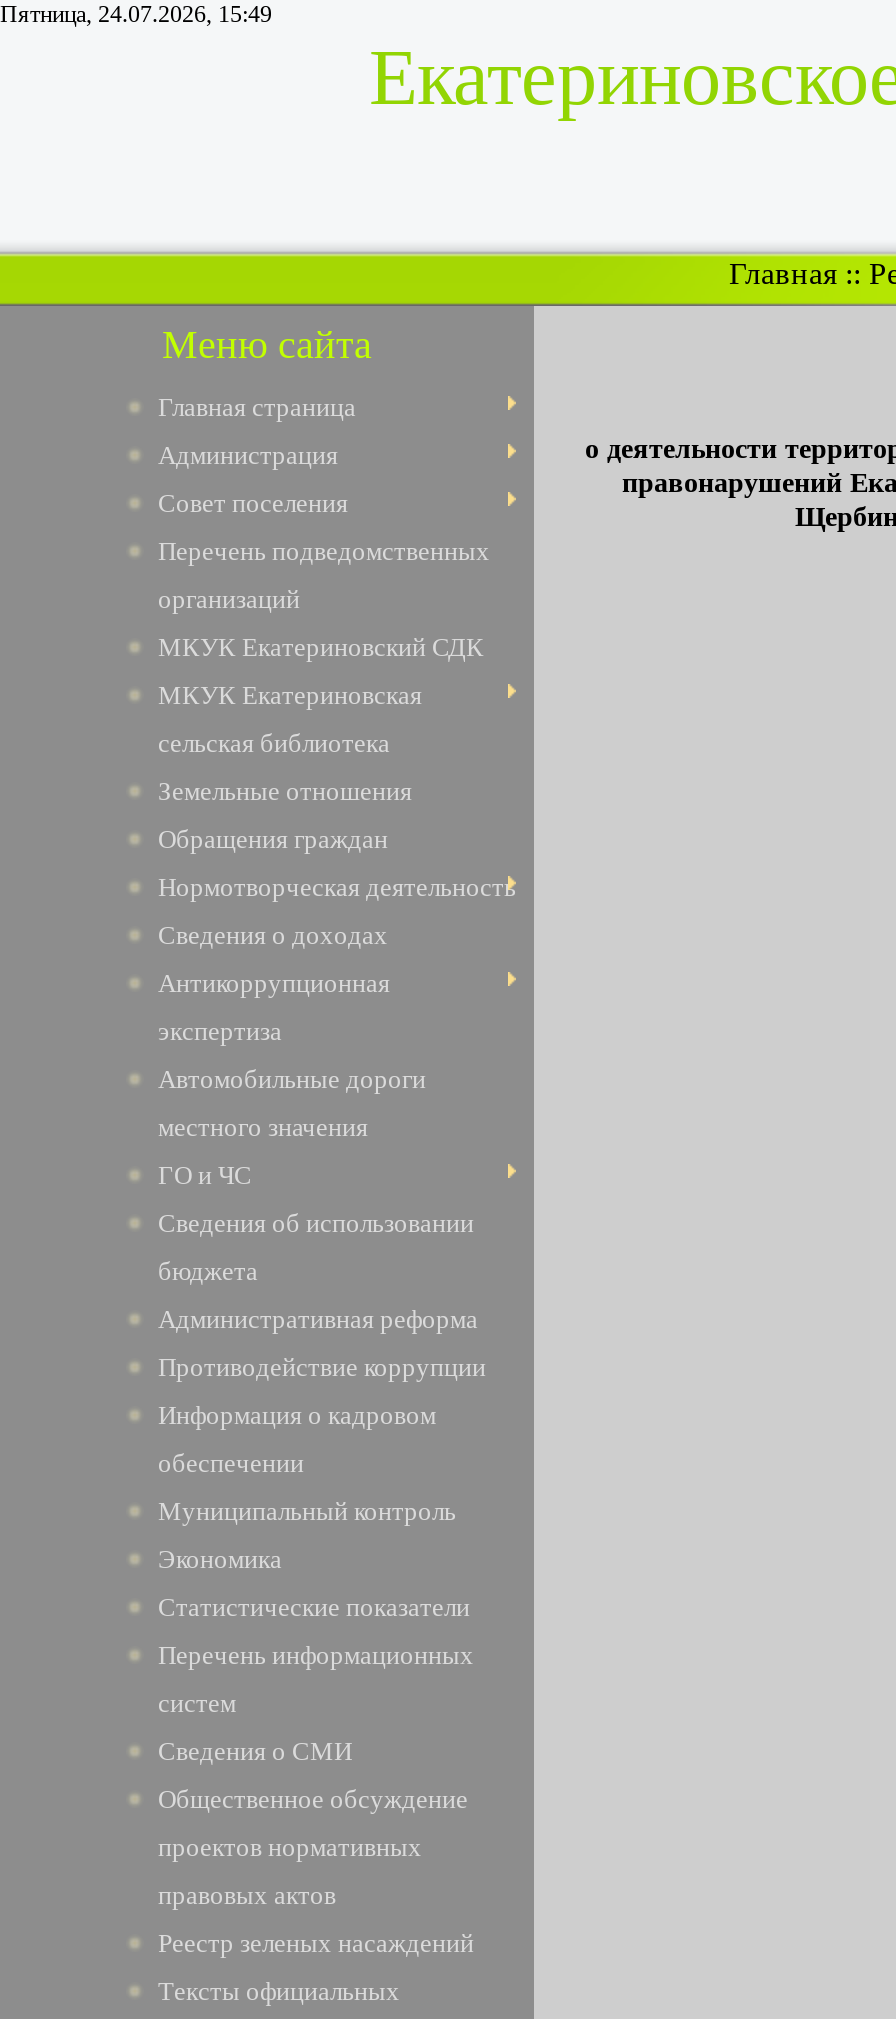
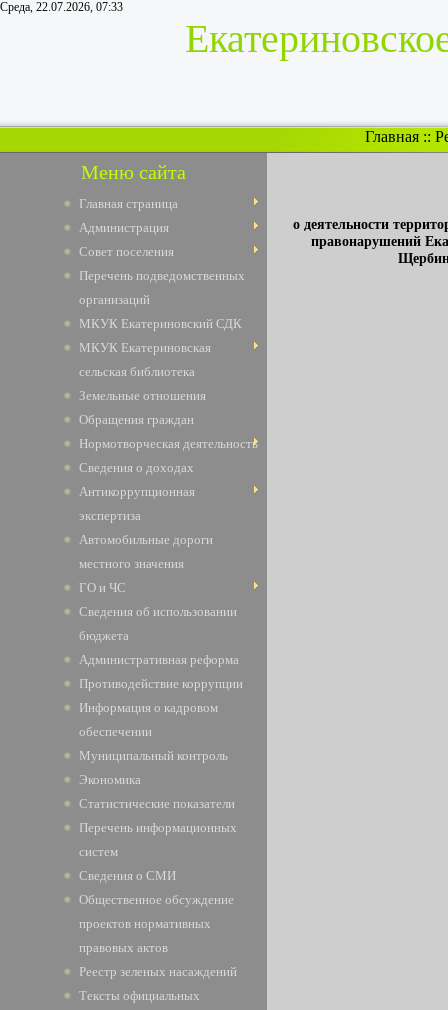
- Пятница, 24.07.2026, 15:49
+ Среда, 22.07.2026, 07:33
